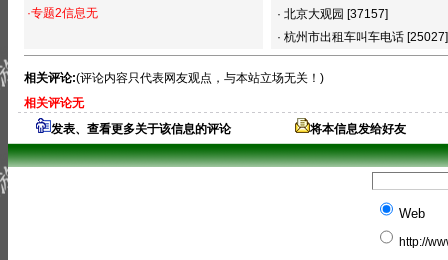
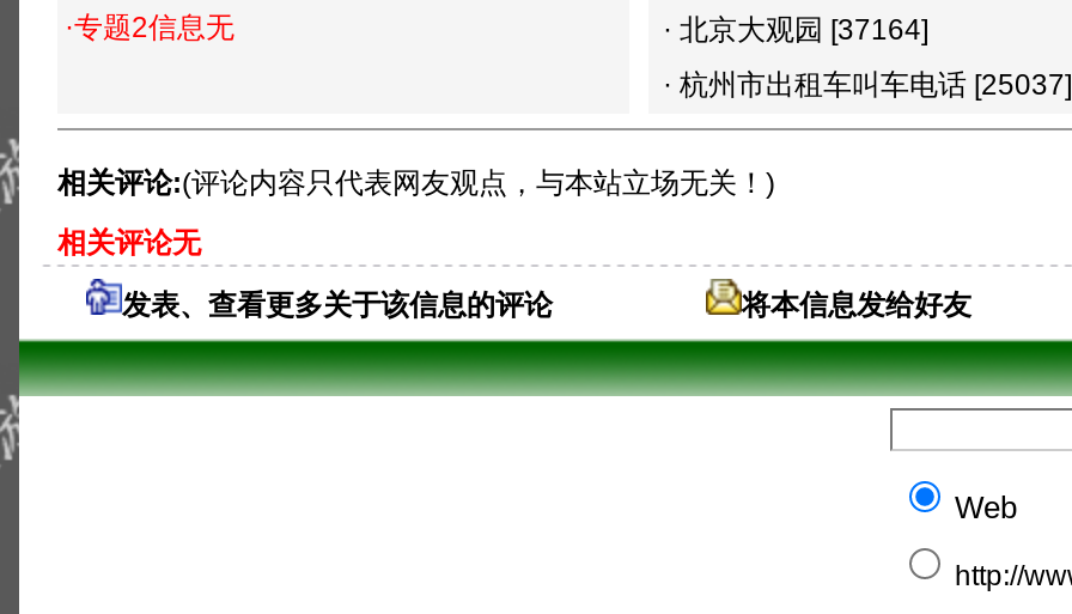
- ·北京大观园[37157]
+ ·北京大观园[37164]

- ·杭州市出租车叫车电话[25027]
+ ·杭州市出租车叫车电话[25037]
